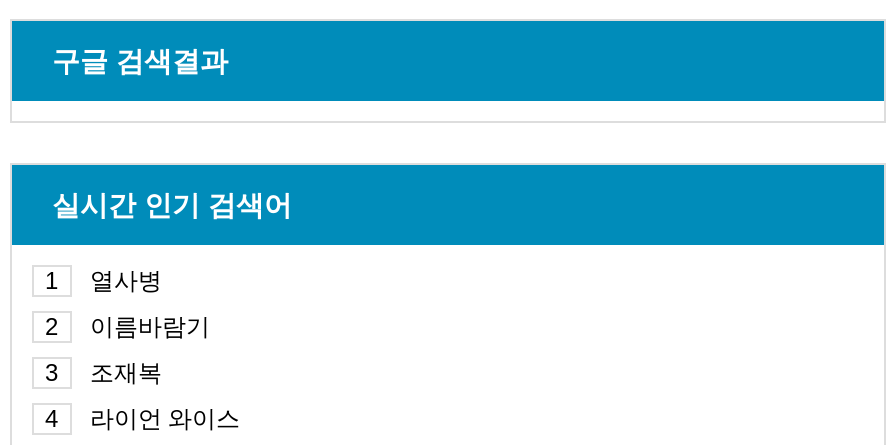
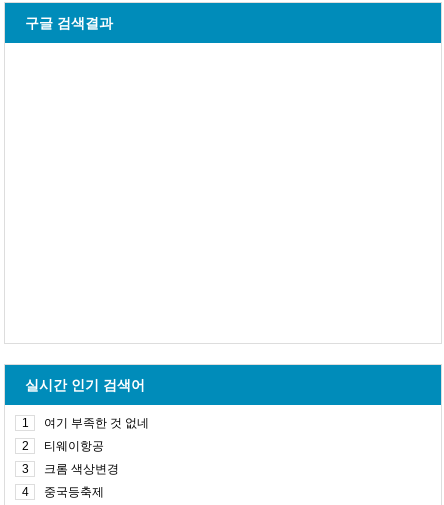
- 열사병
+ 여기 부족한 것 없네

- 이름바람기
+ 티웨이항공

- 조재복
+ 크롬 색상변경

- 라이언 와이스
+ 중국등축제
